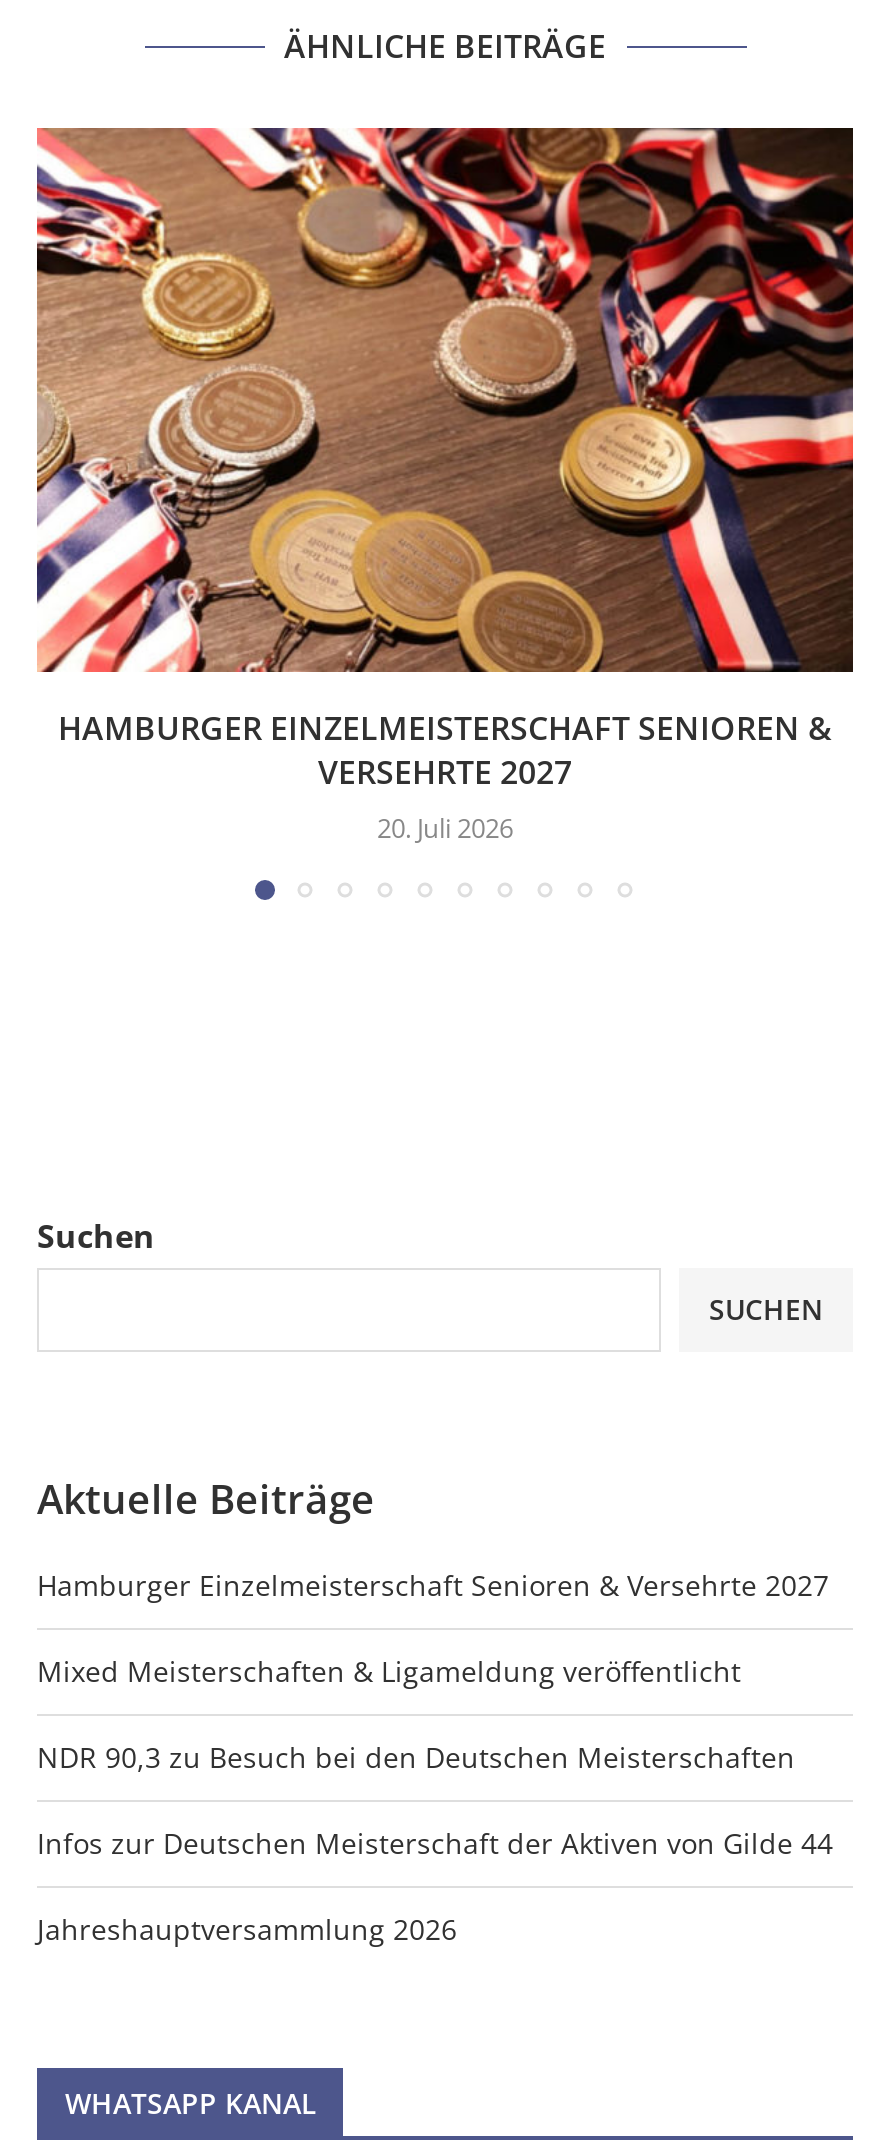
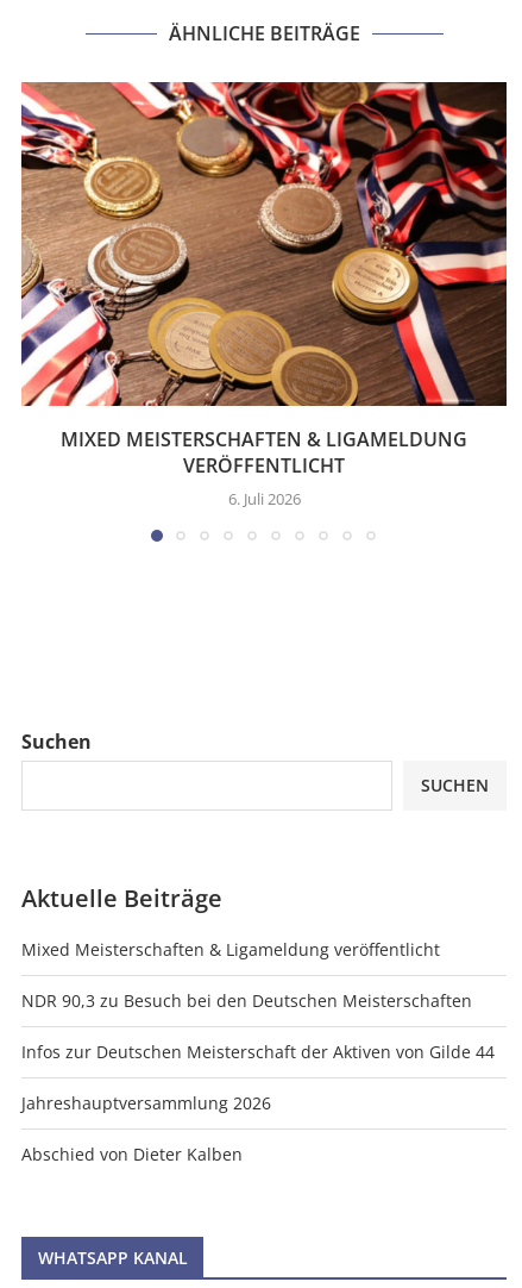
- HAMBURGER EINZELMEISTERSCHAFT SENIOREN &
- VERSEHRTE 2027
- 20. Juli 2026
+ MIXED MEISTERSCHAFTEN & LIGAMELDUNG
+ VERÖFFENTLICHT
+ 6. Juli 2026

- Hamburger Einzelmeisterschaft Senioren & Versehrte 2027

moved up: Mixed Meisterschaften & Ligameldung veröffentlicht | NDR 90,3 zu Besuch bei den Deutschen Meisterschaften | Infos zur Deutschen Meisterschaft der Aktiven von Gilde 44 | Jahreshauptversammlung 2026

+ Abschied von Dieter Kalben
